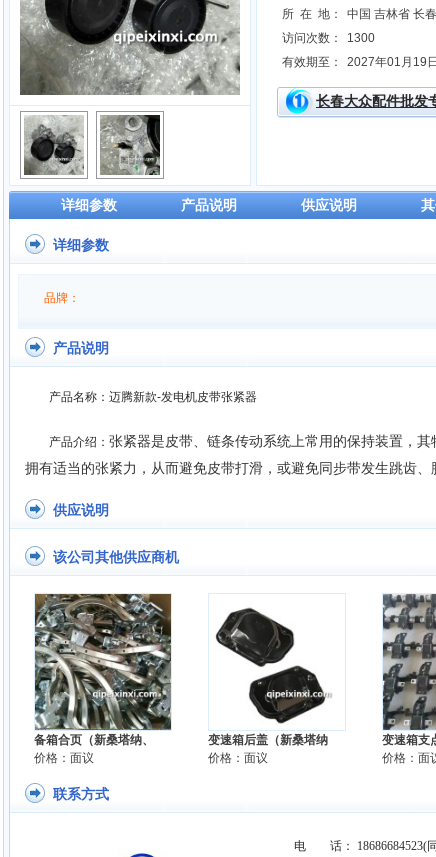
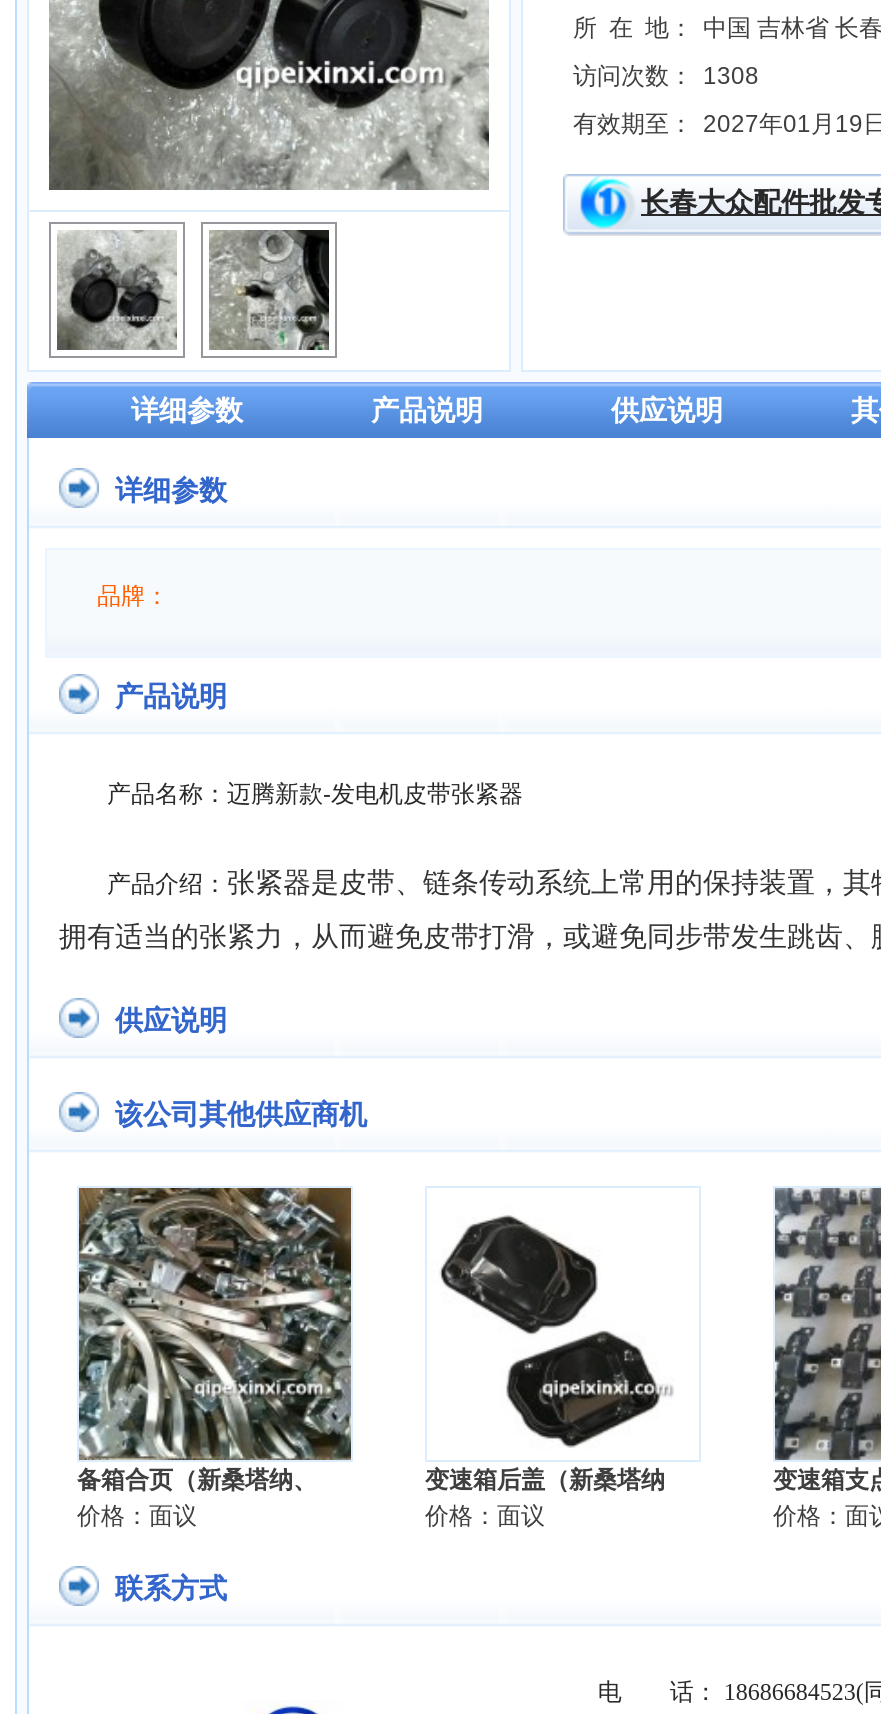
- 访问次数： 1300
+ 访问次数： 1308
